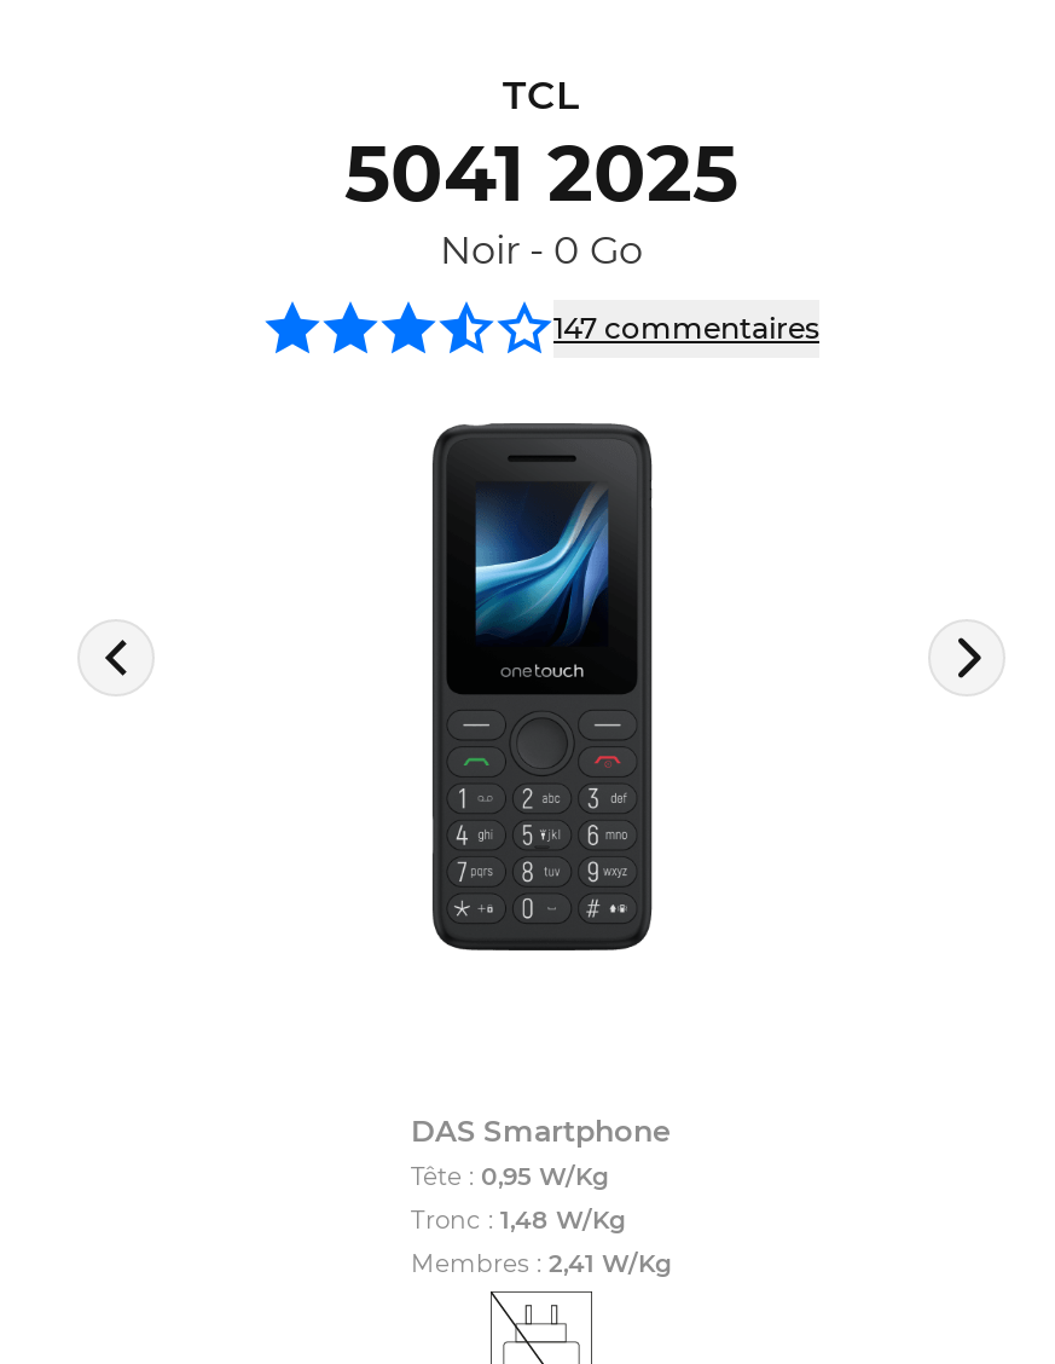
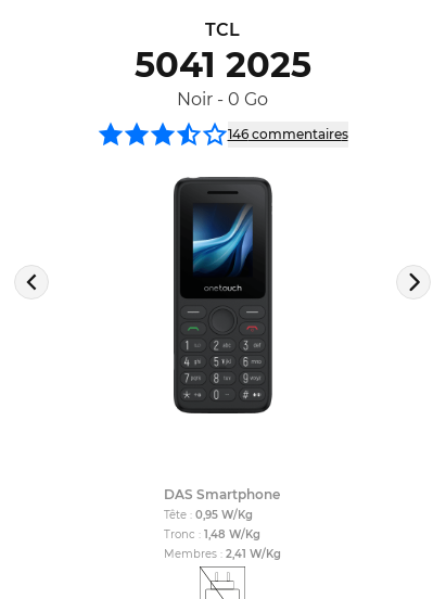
- 147 commentaires
+ 146 commentaires
